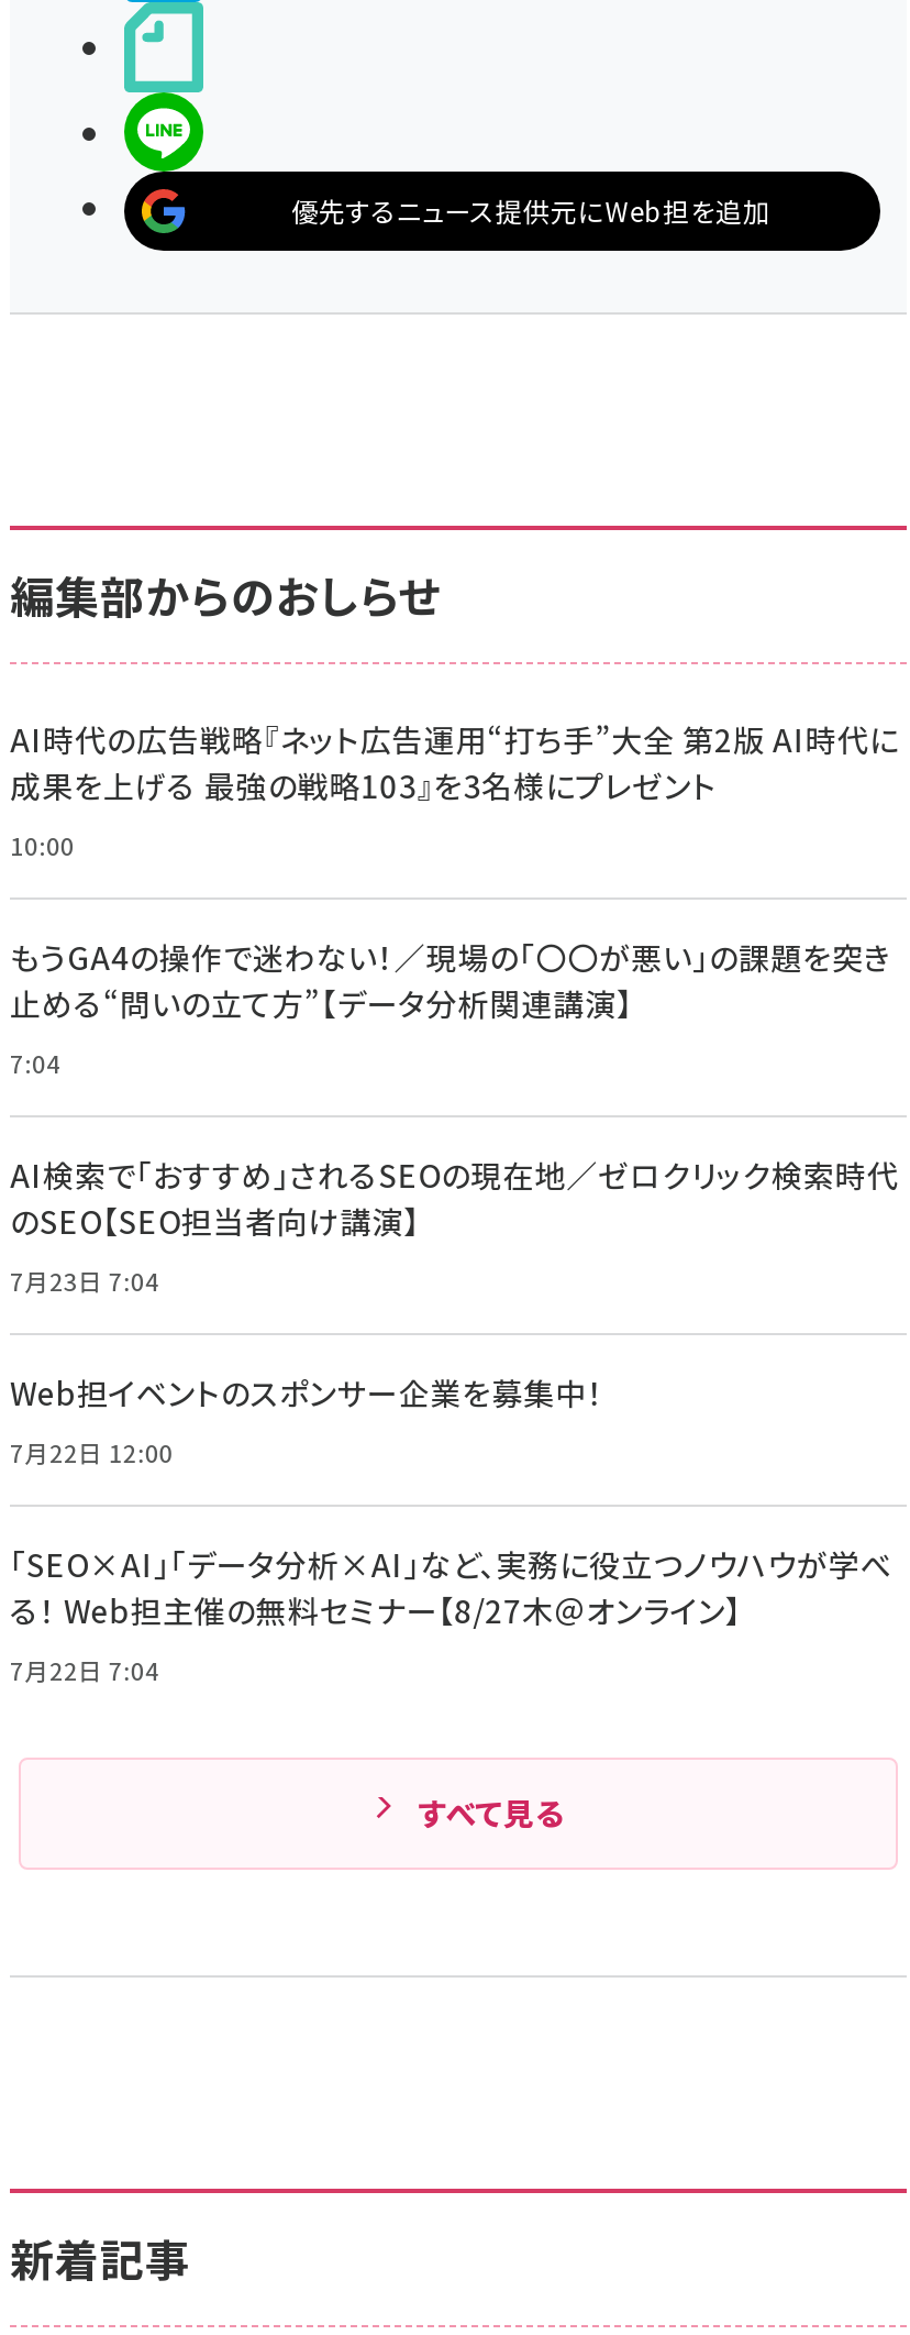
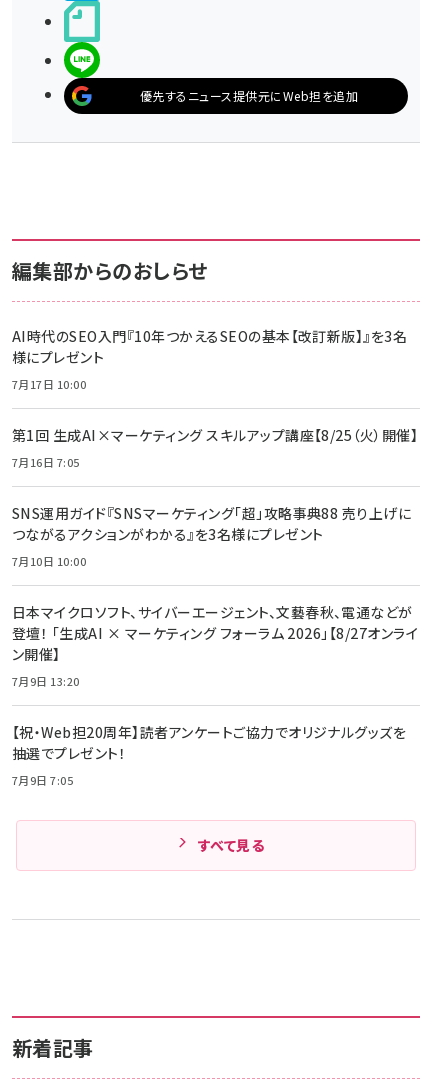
- AI時代の広告戦略『ネット広告運用“打ち手”大全 第2版 AI時代に
- 成果を上げる 最強の戦略103』を3名様にプレゼント
- 10:00
+ AI時代のSEO入門『10年つかえるSEOの基本【改訂新版】』を3名
+ 様にプレゼント
+ 7月17日 10:00

- もうGA4の操作で迷わない！／現場の「〇〇が悪い」の課題を突き
- 止める“問いの立て方”【データ分析関連講演】
- 7:04
+ 第1回 生成AI×マーケティング スキルアップ講座【8/25（火）開催】
+ 7月16日 7:05

- AI検索で「おすすめ」されるSEOの現在地／ゼロクリック検索時代
- のSEO【SEO担当者向け講演】
- 7月23日 7:04
+ SNS運用ガイド『SNSマーケティング「超」攻略事典88 売り上げに
+ つながるアクションがわかる』を3名様にプレゼント
+ 7月10日 10:00

- Web担イベントのスポンサー企業を募集中！
- 7月22日 12:00
+ 日本マイクロソフト、サイバーエージェント、文藝春秋、電通などが
+ 登壇！ 「生成AI × マーケティング フォーラム 2026」【8/27オンライ
+ ン開催】
+ 7月9日 13:20

- 「SEO×AI」「データ分析×AI」など、実務に役立つノウハウが学べ
- る！ Web担主催の無料セミナー【8/27木＠オンライン】
- 7月22日 7:04
+ 【祝・Web担20周年】読者アンケートご協力でオリジナルグッズを
+ 抽選でプレゼント！
+ 7月9日 7:05
